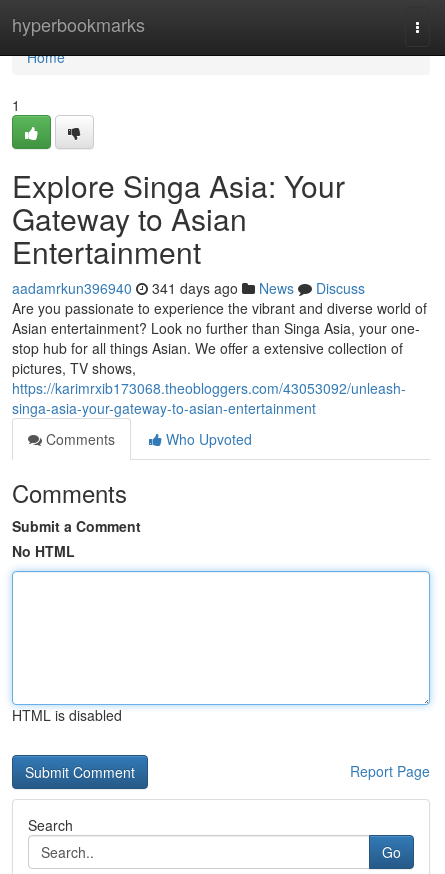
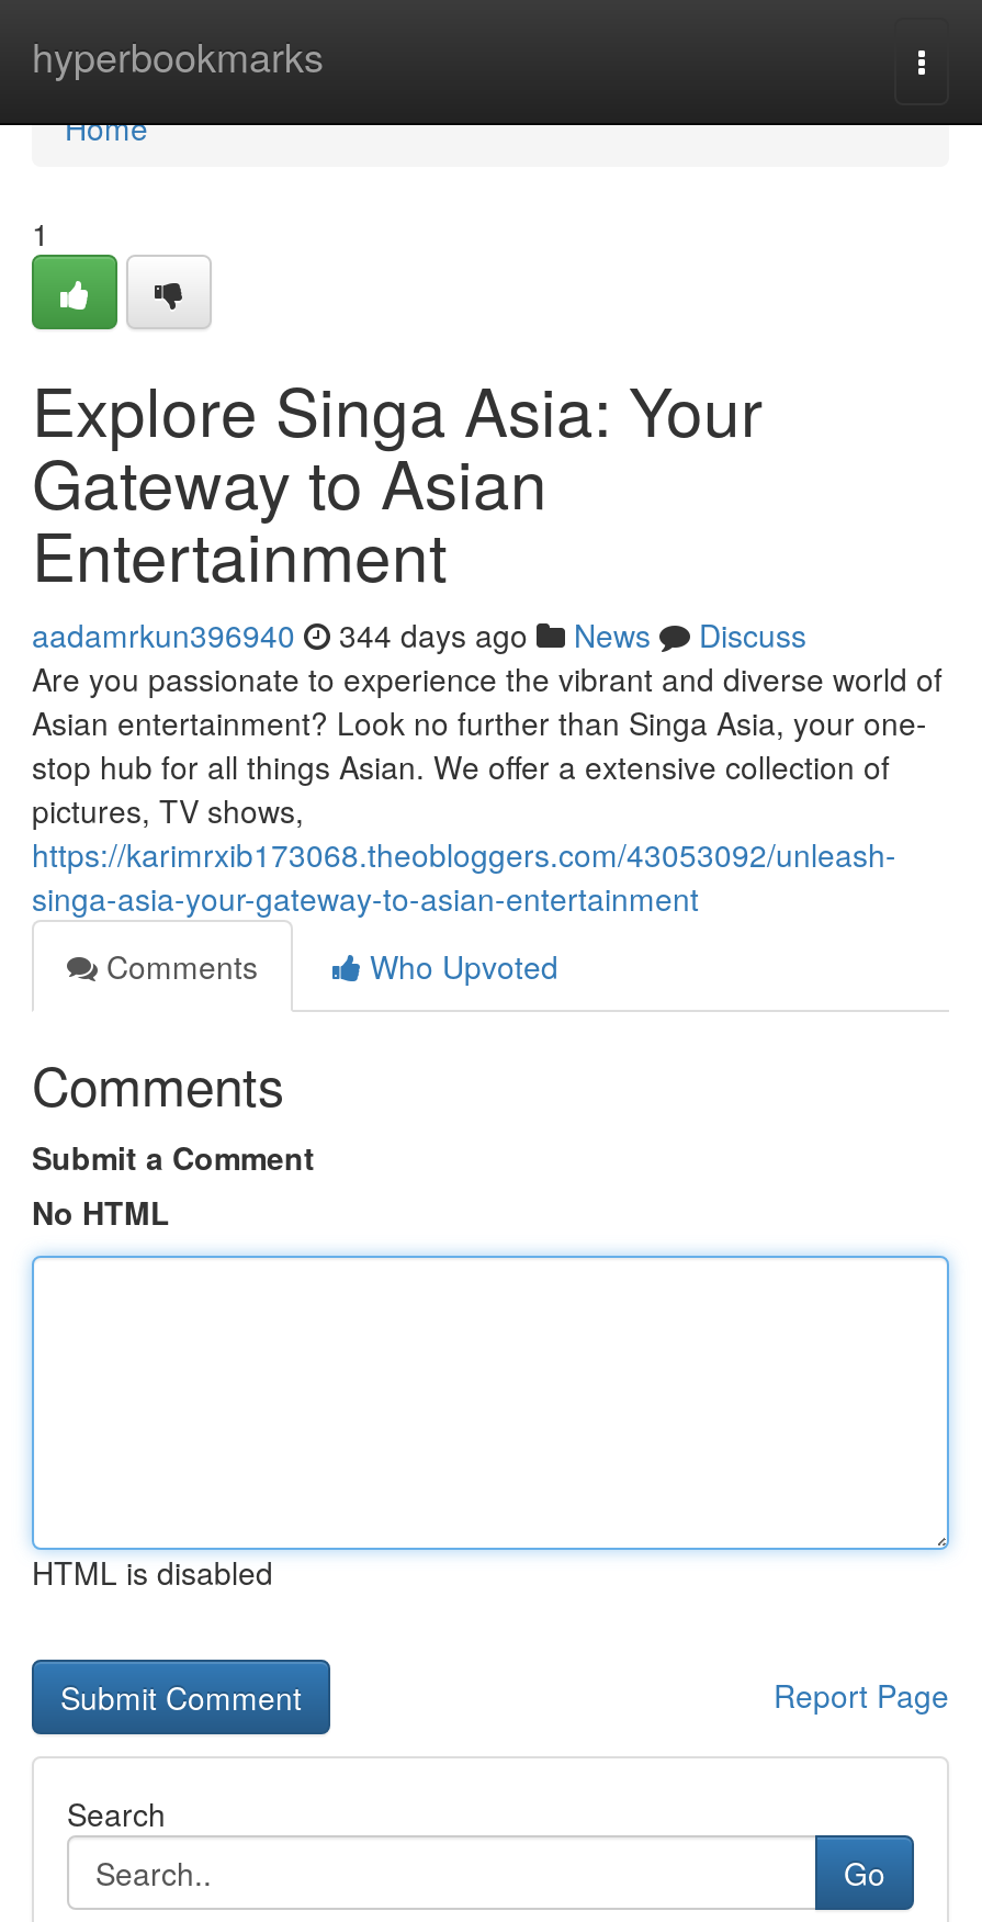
- aadamrkun396940 341 days ago News Discuss
+ aadamrkun396940 344 days ago News Discuss
